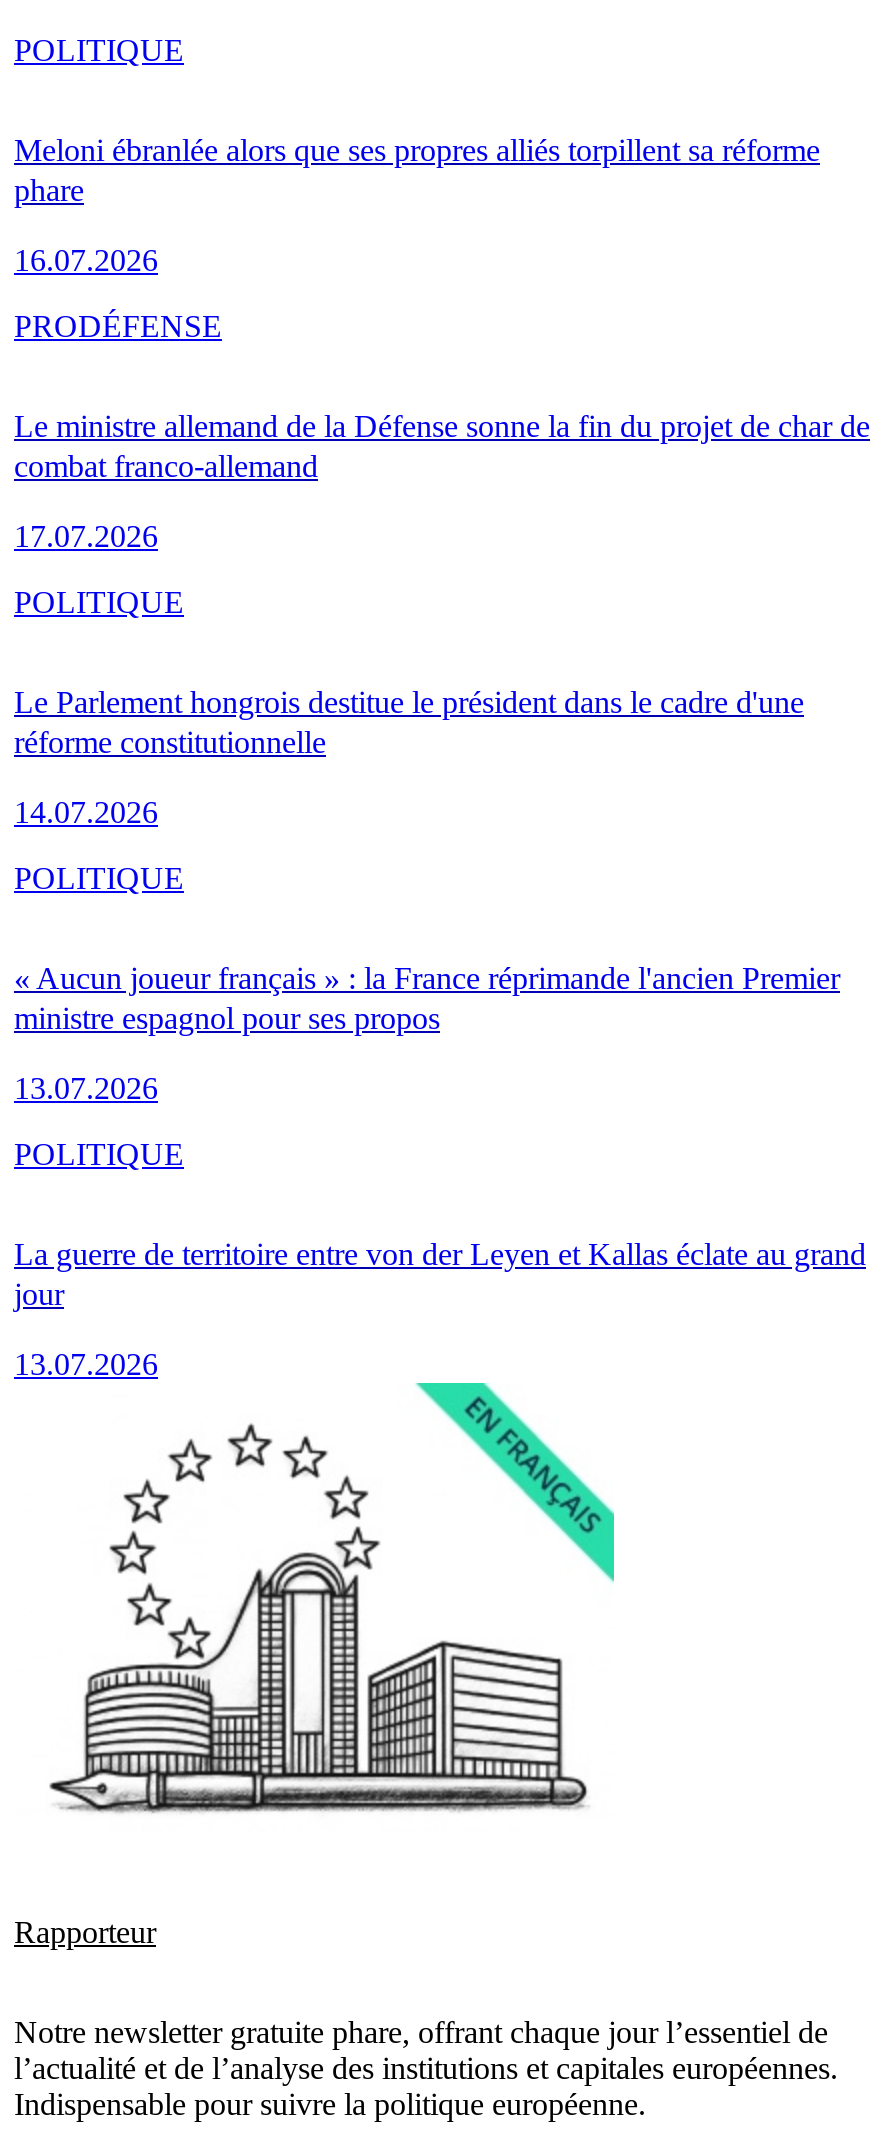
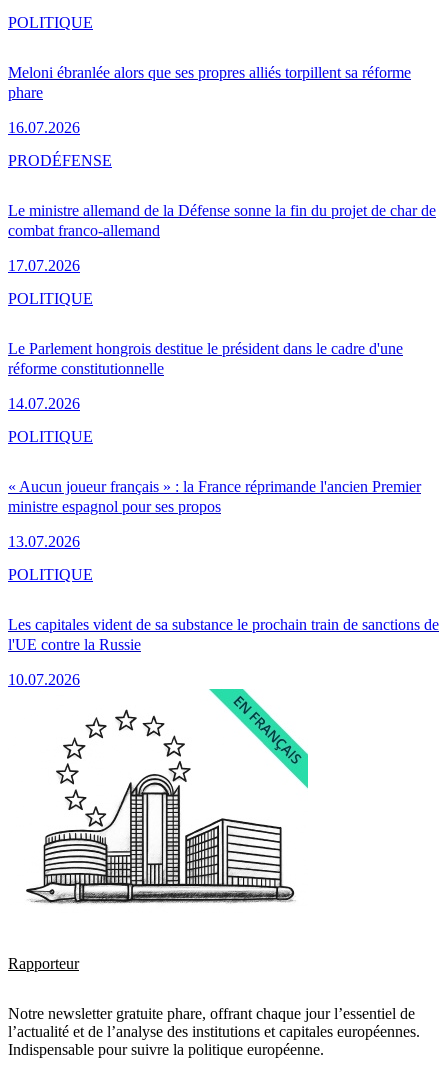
- La guerre de territoire entre von der Leyen et Kallas éclate au grand
- jour
+ Les capitales vident de sa substance le prochain train de sanctions de
+ l'UE contre la Russie

- 13.07.2026
+ 10.07.2026
